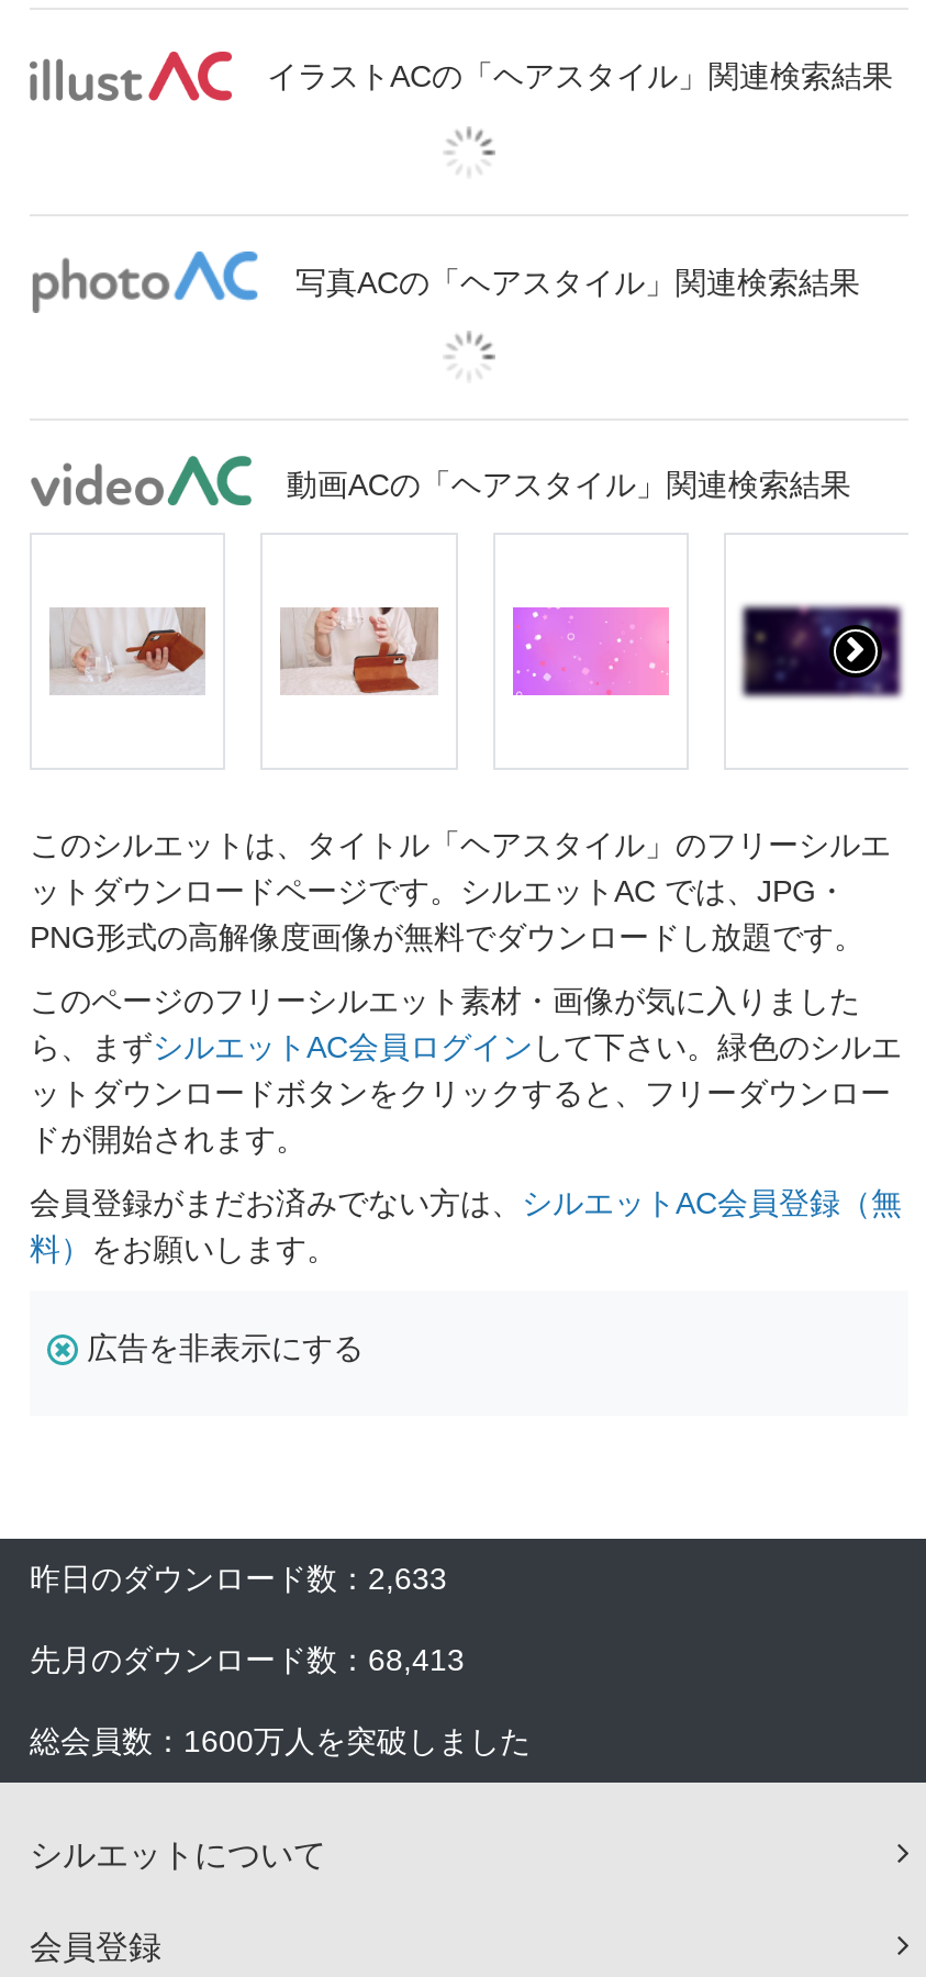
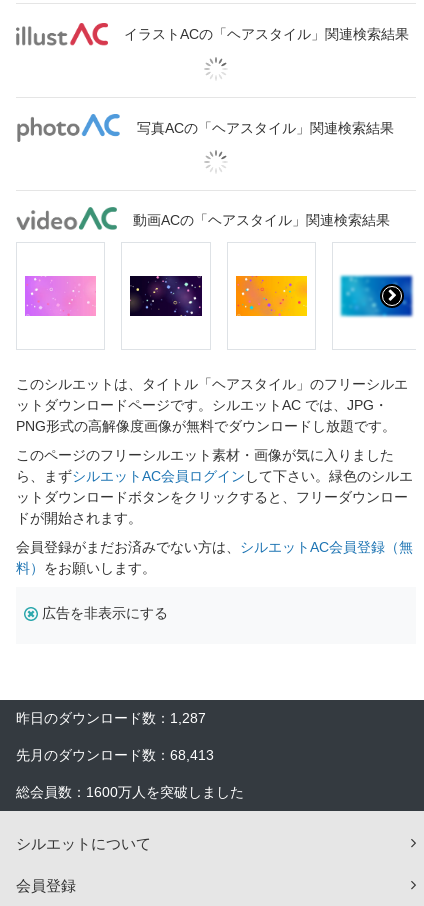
- [image]
+ [image]

- [image]
+ [image]

- [image]
+ [image]

- [image]
+ [image]

- 昨日のダウンロード数：2,633
+ 昨日のダウンロード数：1,287
